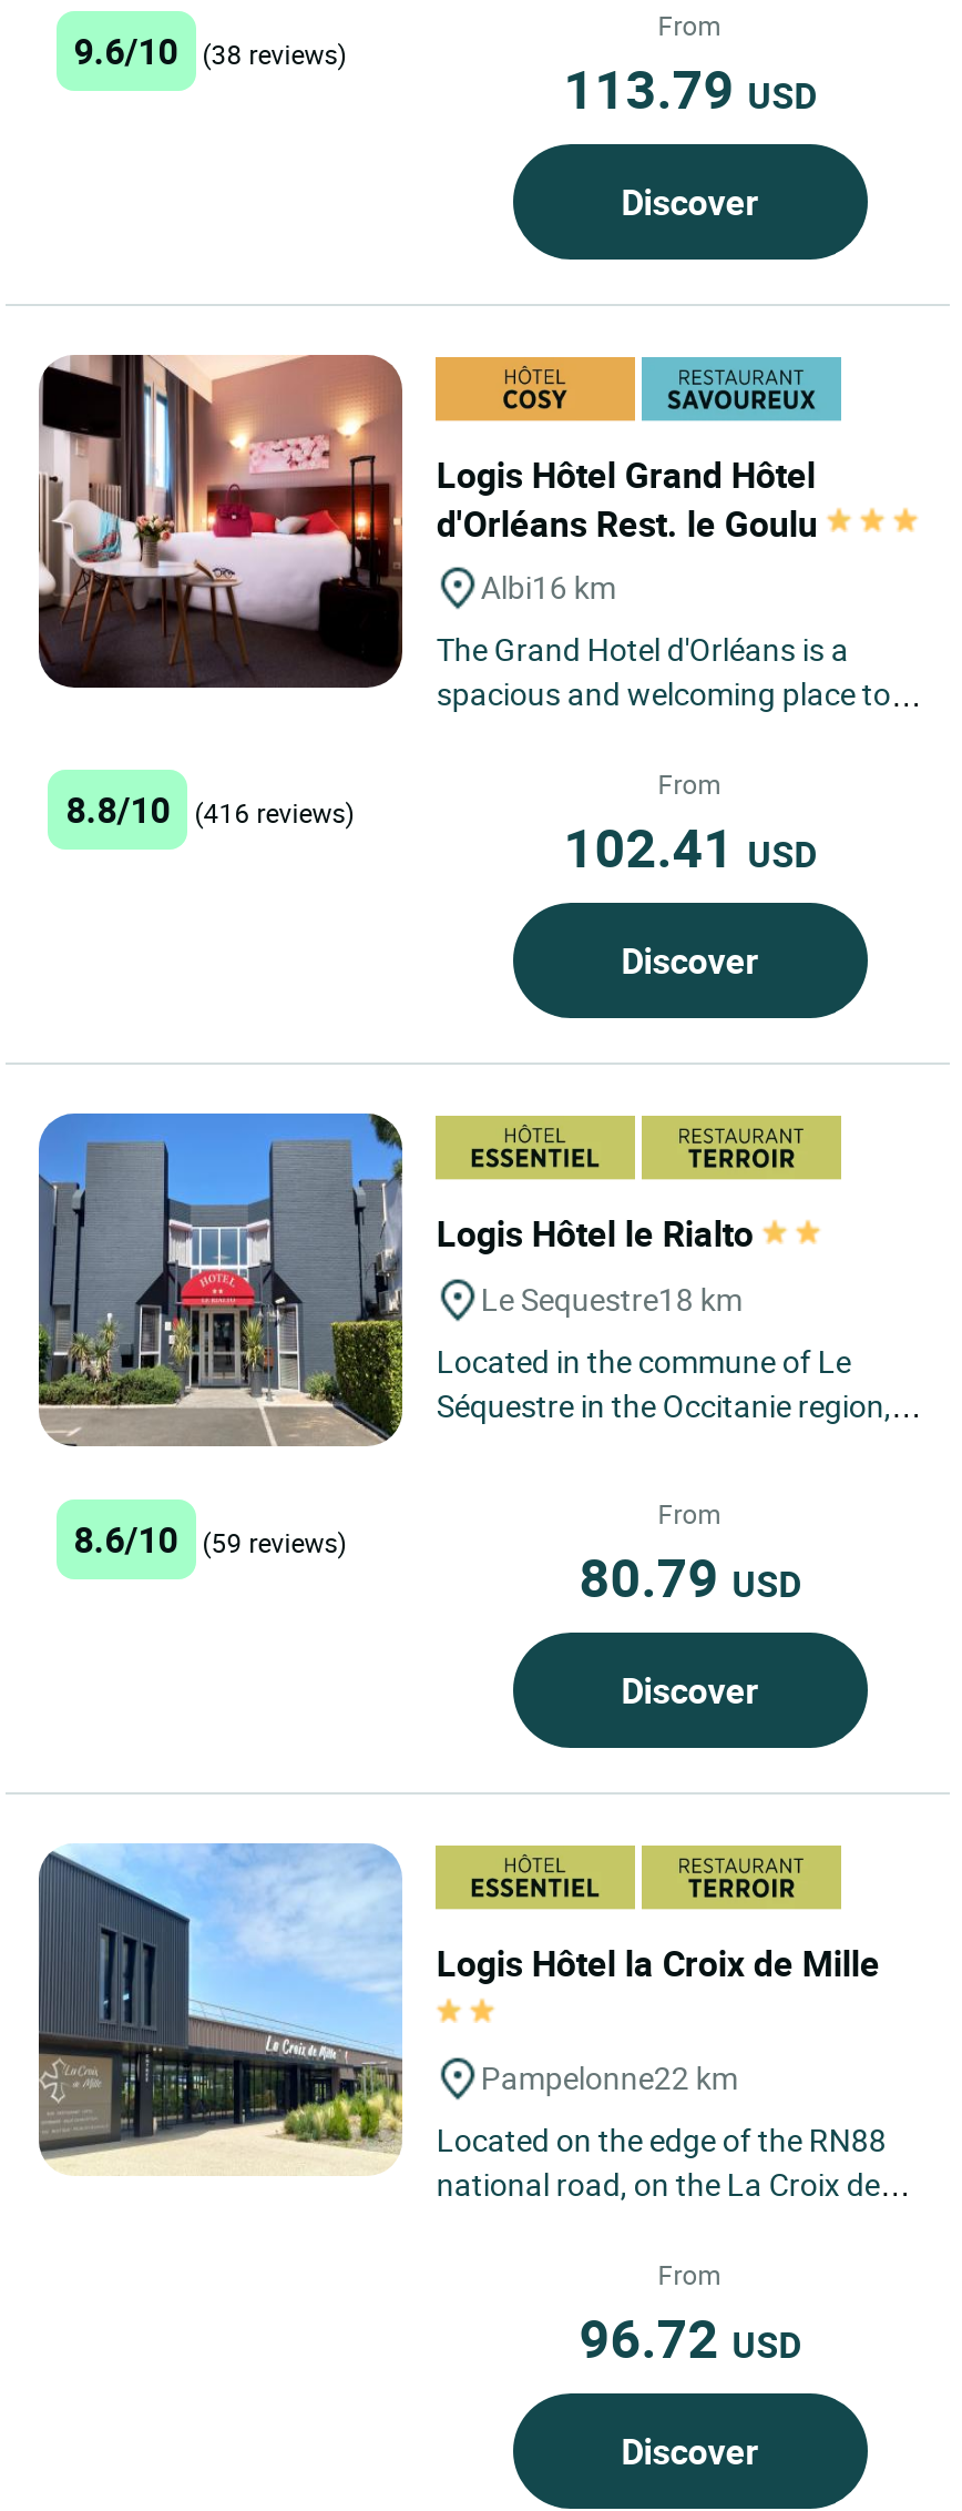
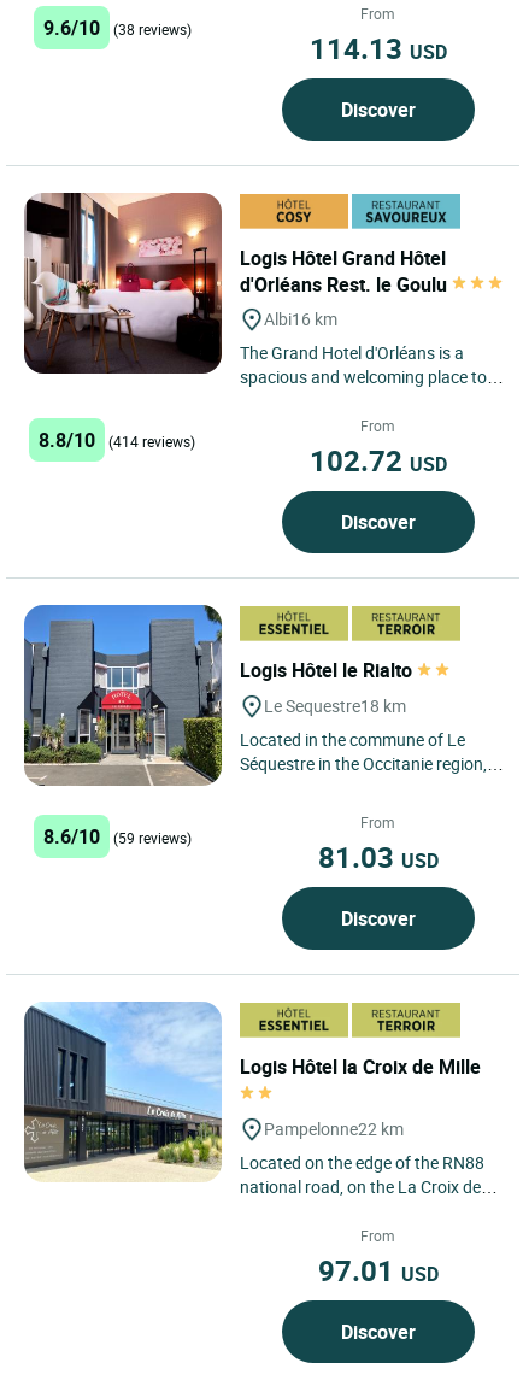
- 113.79 USD
+ 114.13 USD

- 8.8/10 (416 reviews)
+ 8.8/10 (414 reviews)

- 102.41 USD
+ 102.72 USD

- 80.79 USD
+ 81.03 USD

- 96.72 USD
+ 97.01 USD
